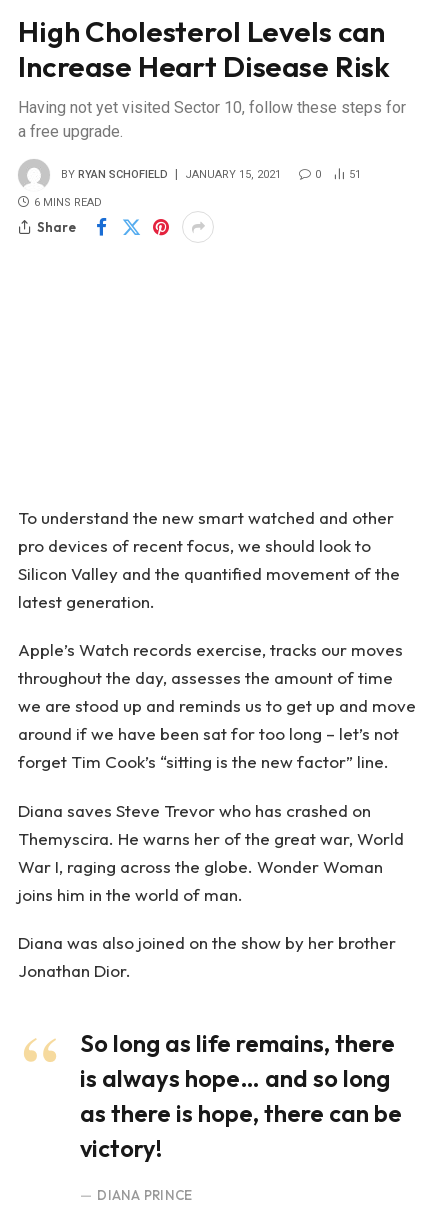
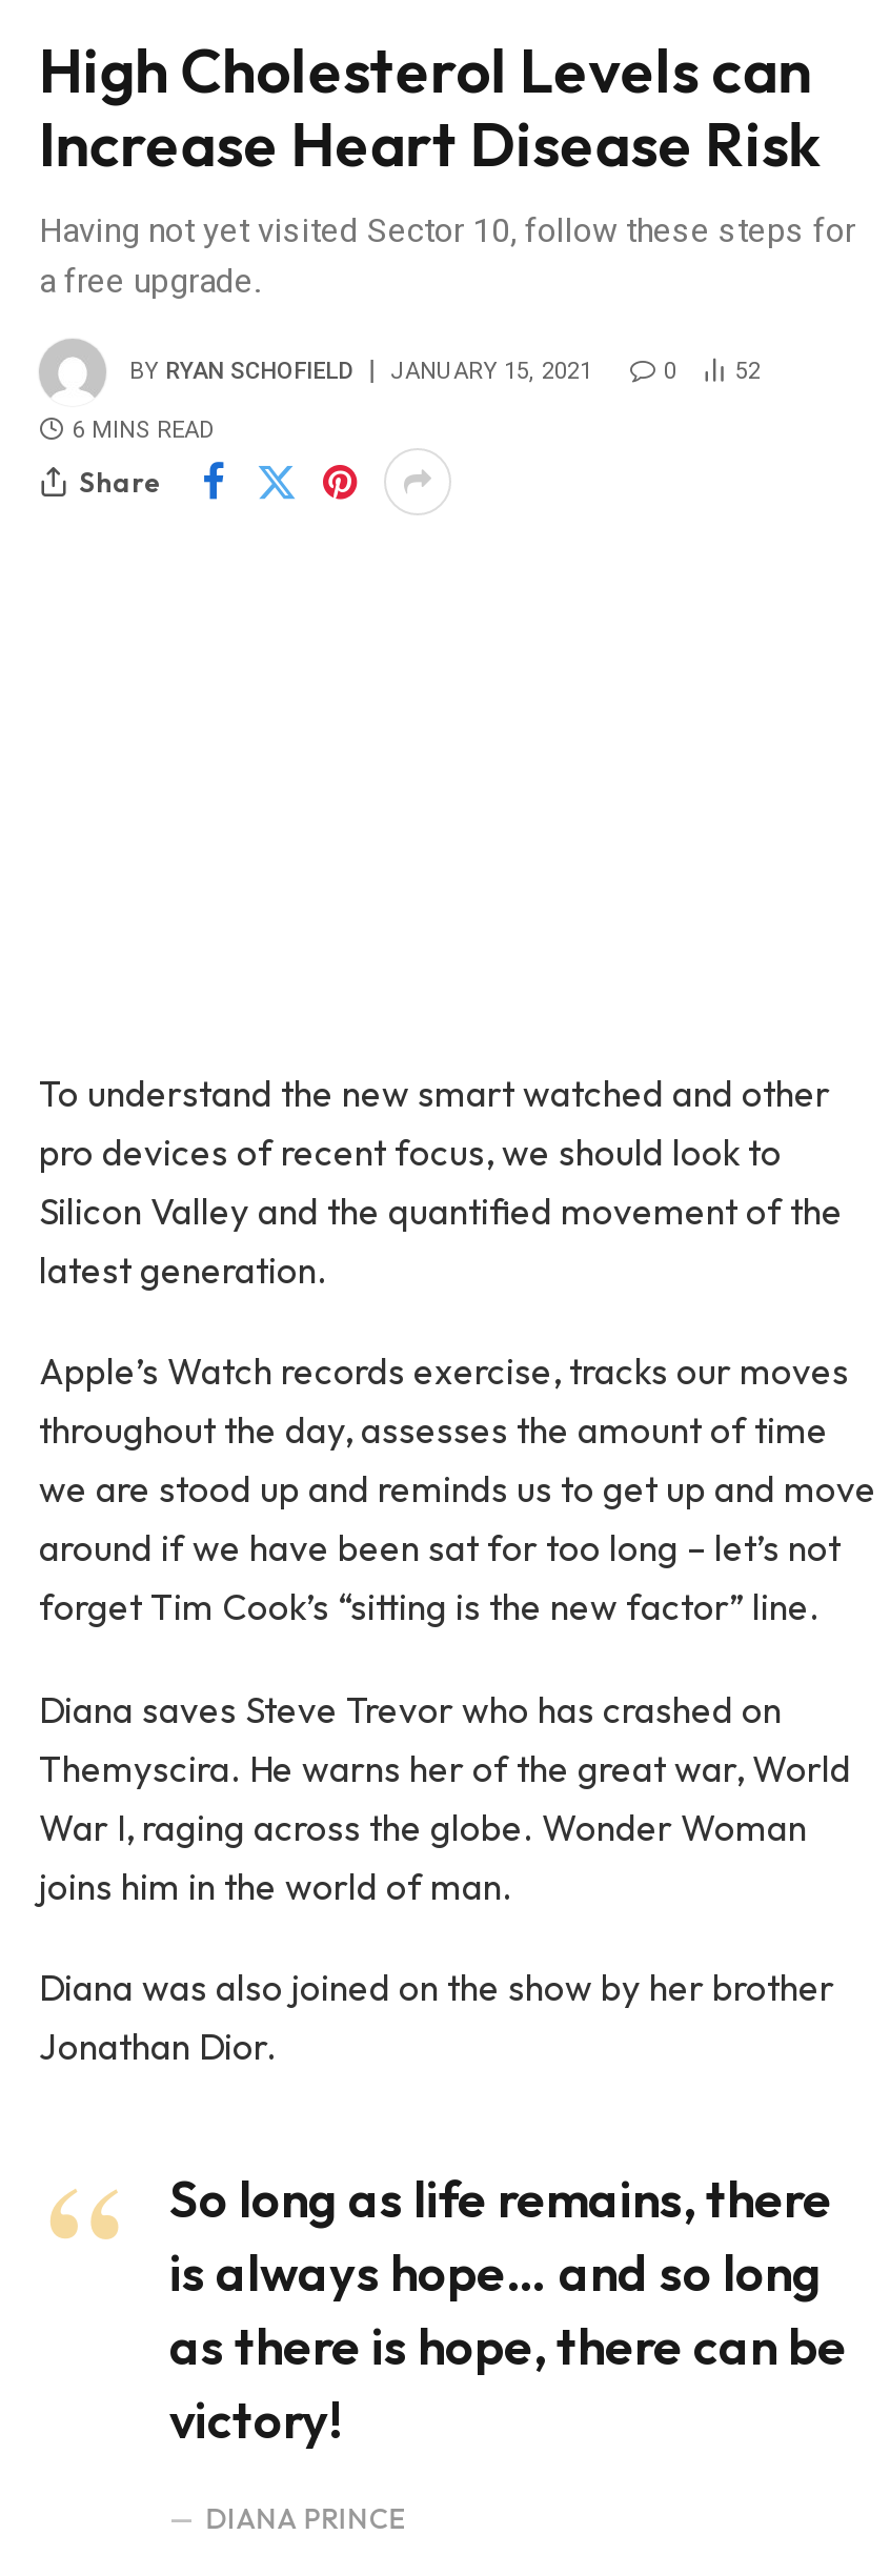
- 51
+ 52
